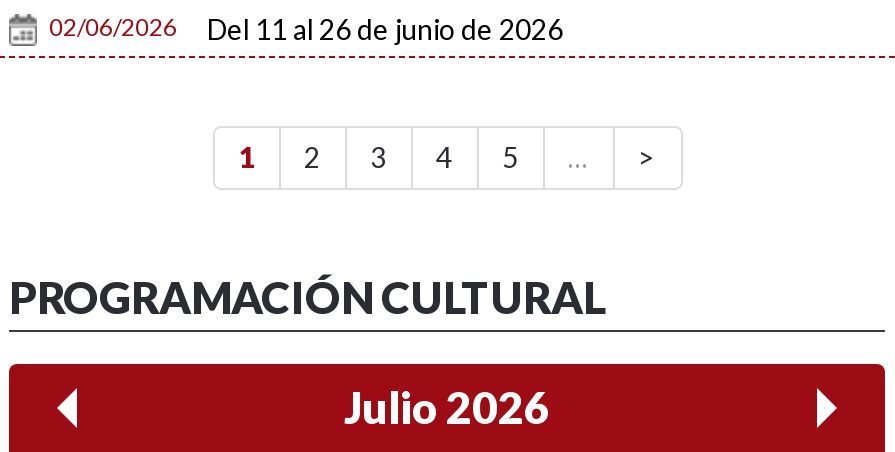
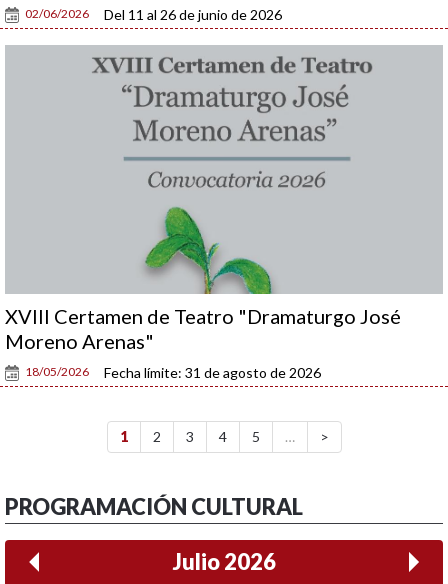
+ [image]
+ XVIII Certamen de Teatro "Dramaturgo José
+ Moreno Arenas"
+ 18/05/2026
+ Fecha límite: 31 de agosto de 2026
